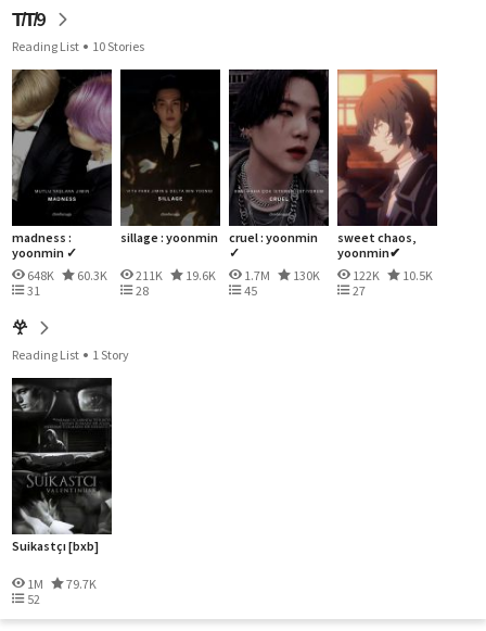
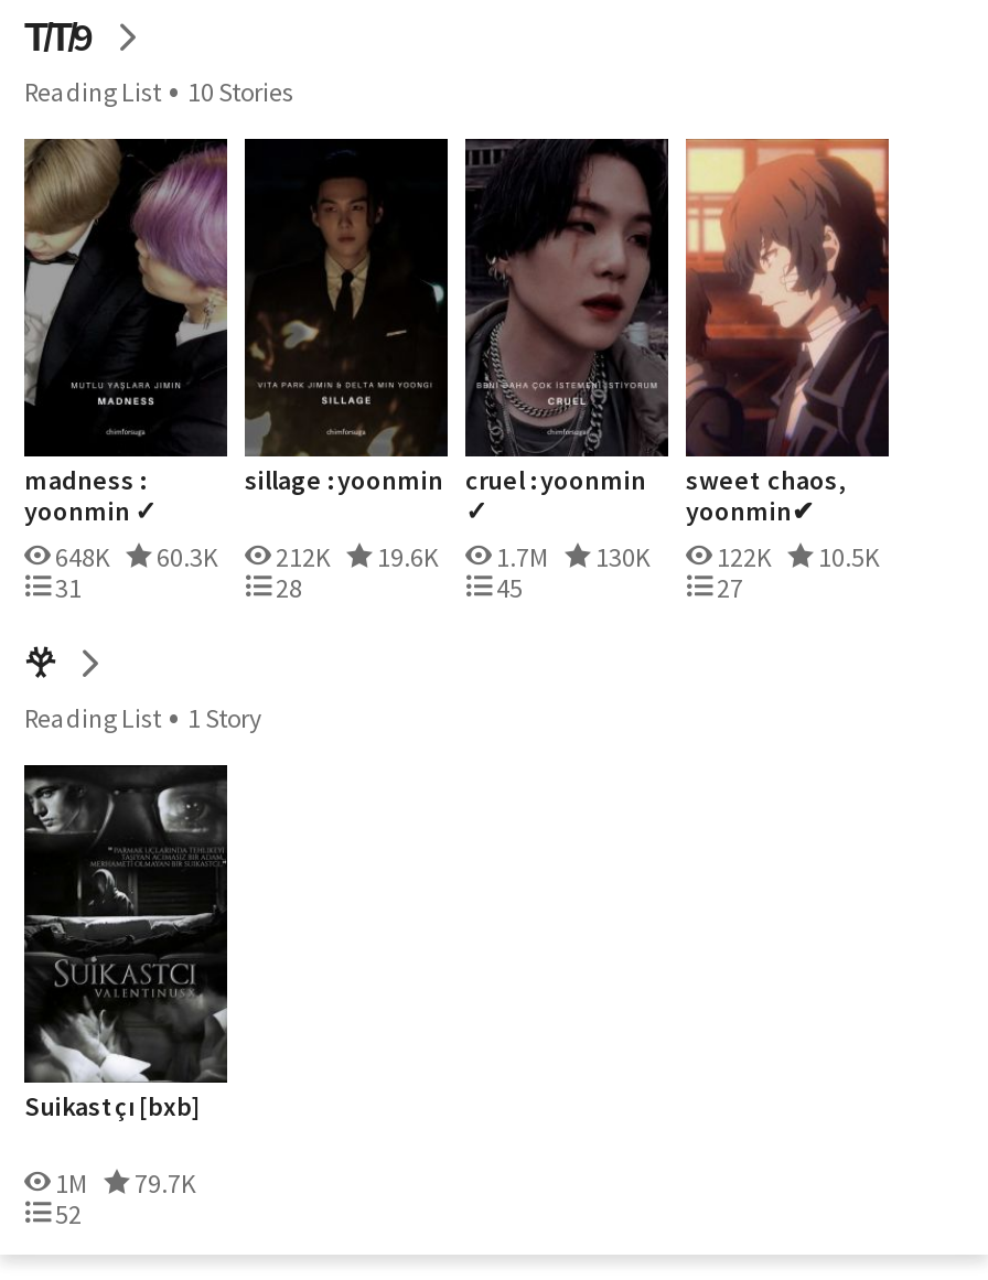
- 648K 60.3K 211K 19.6K 1.7M 130K 122K 10.5K
+ 648K 60.3K 212K 19.6K 1.7M 130K 122K 10.5K
